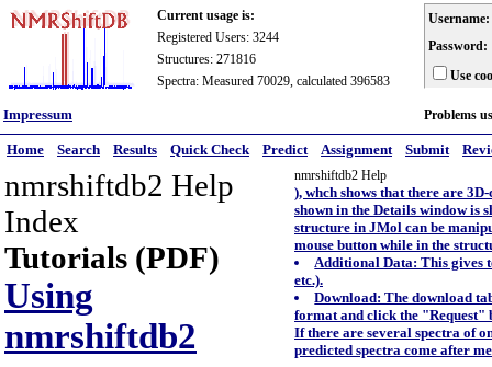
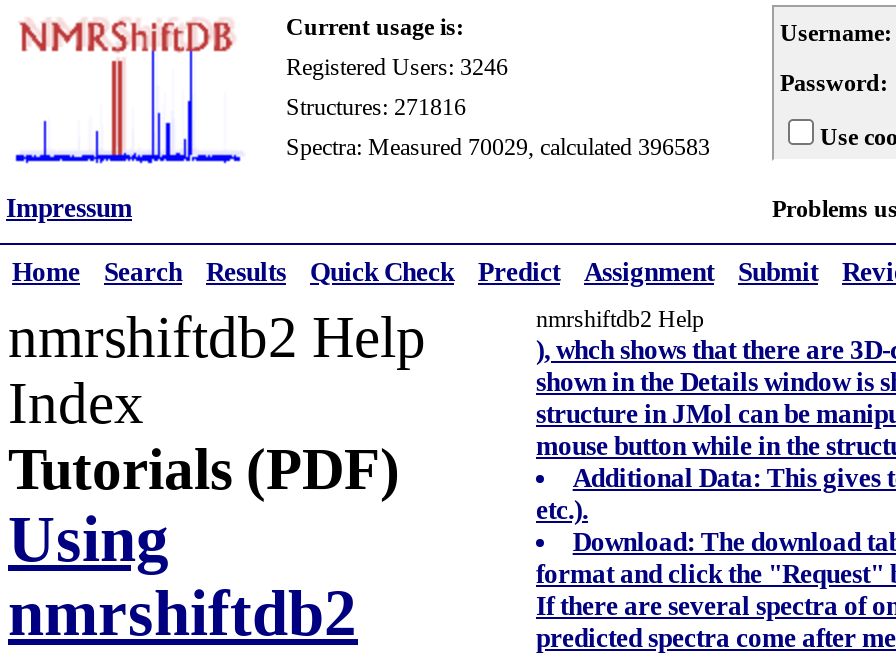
- Registered Users: 3244
+ Registered Users: 3246
